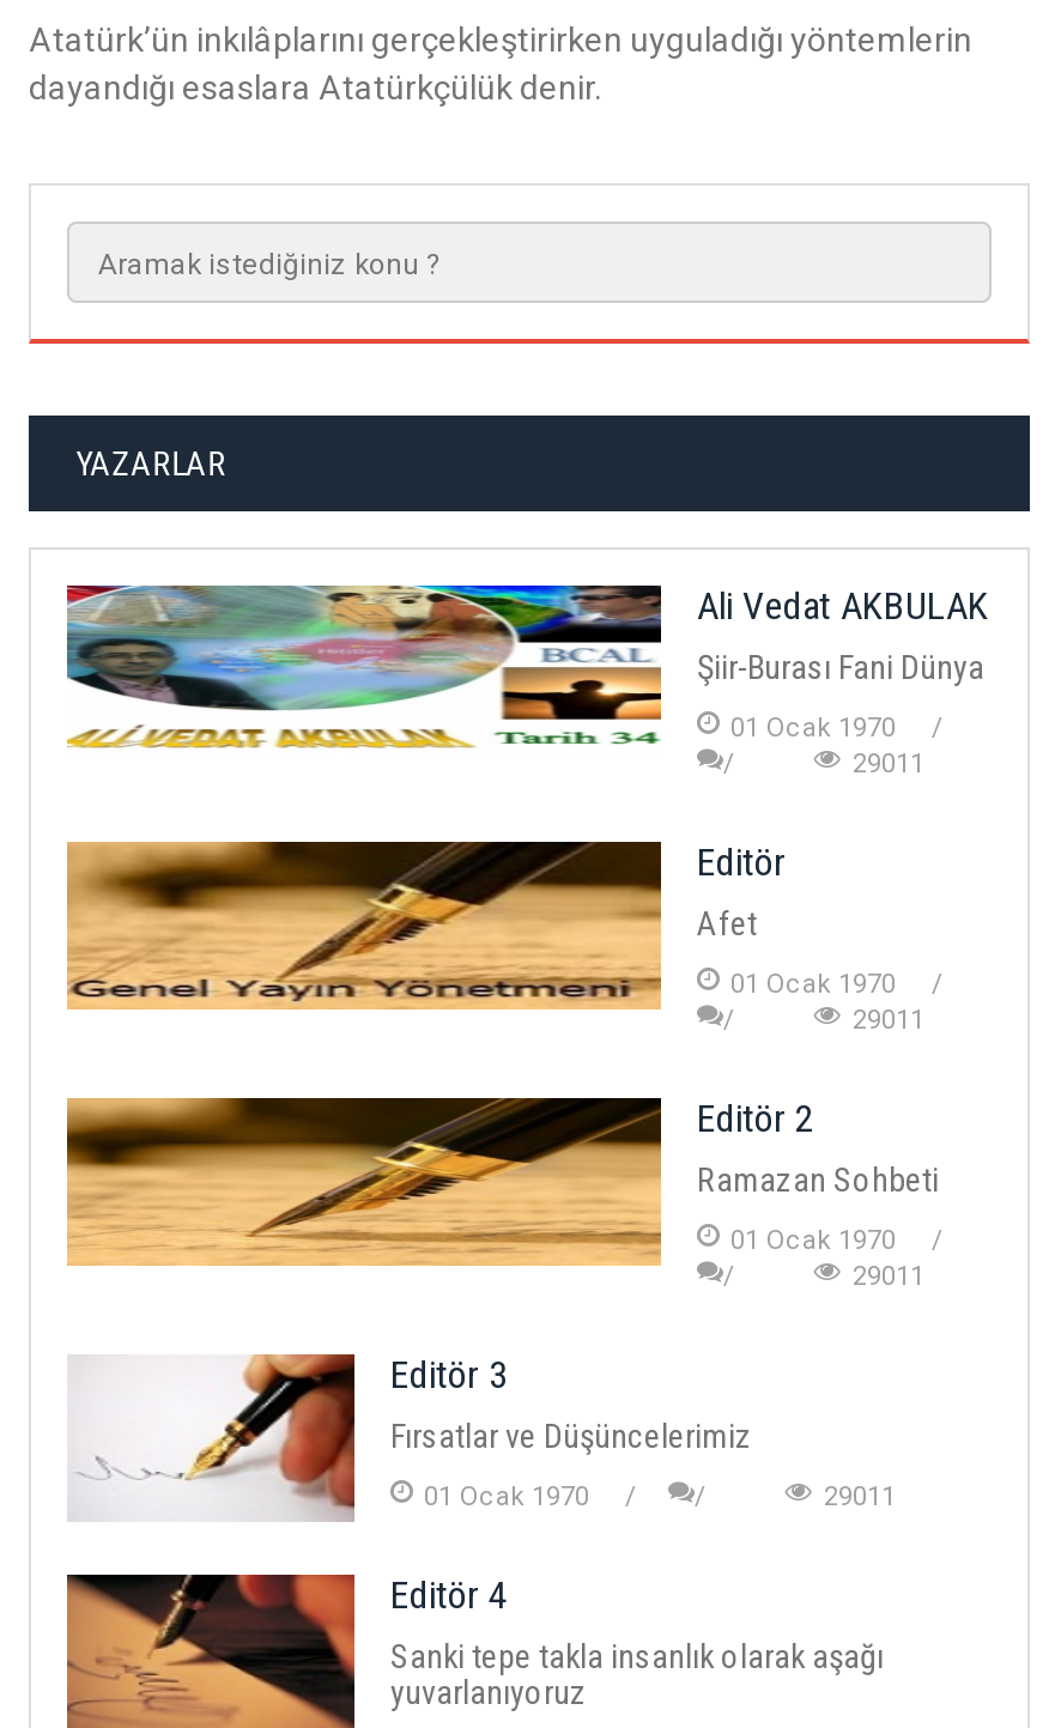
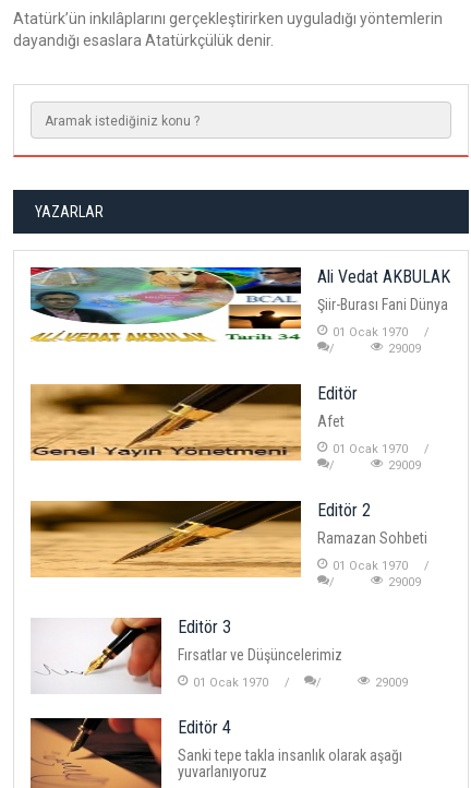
- 29011
+ 29009

- 29011
+ 29009

- 29011
+ 29009

- 29011
+ 29009
